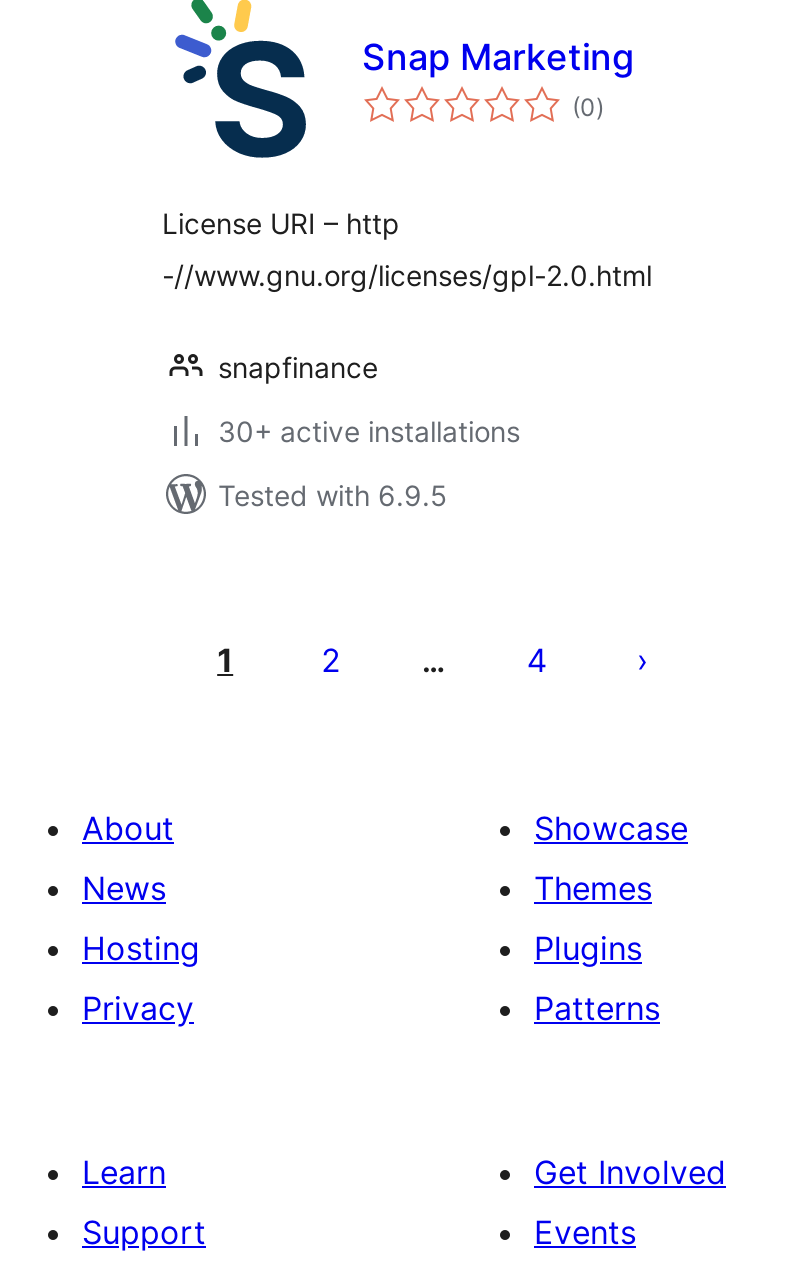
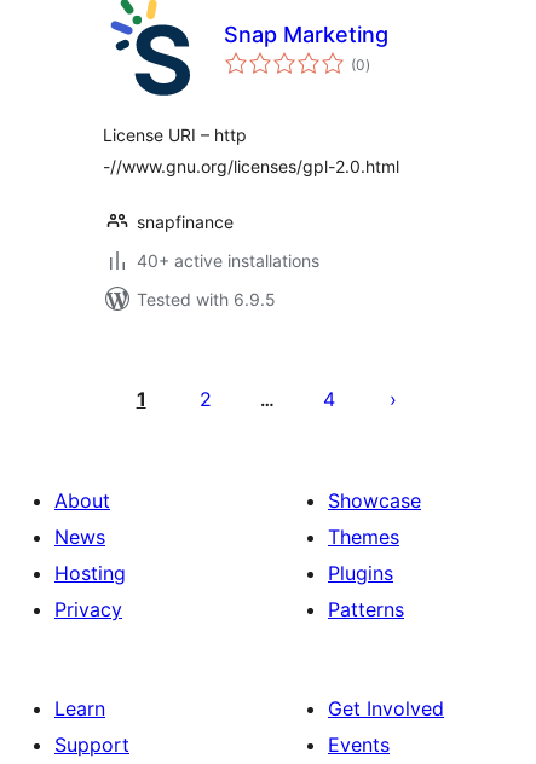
- 30+ active installations
+ 40+ active installations
